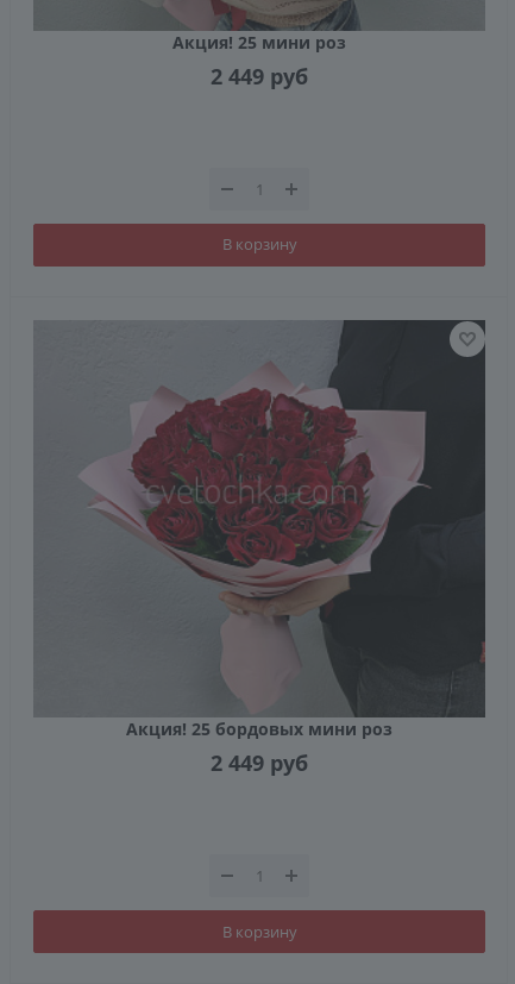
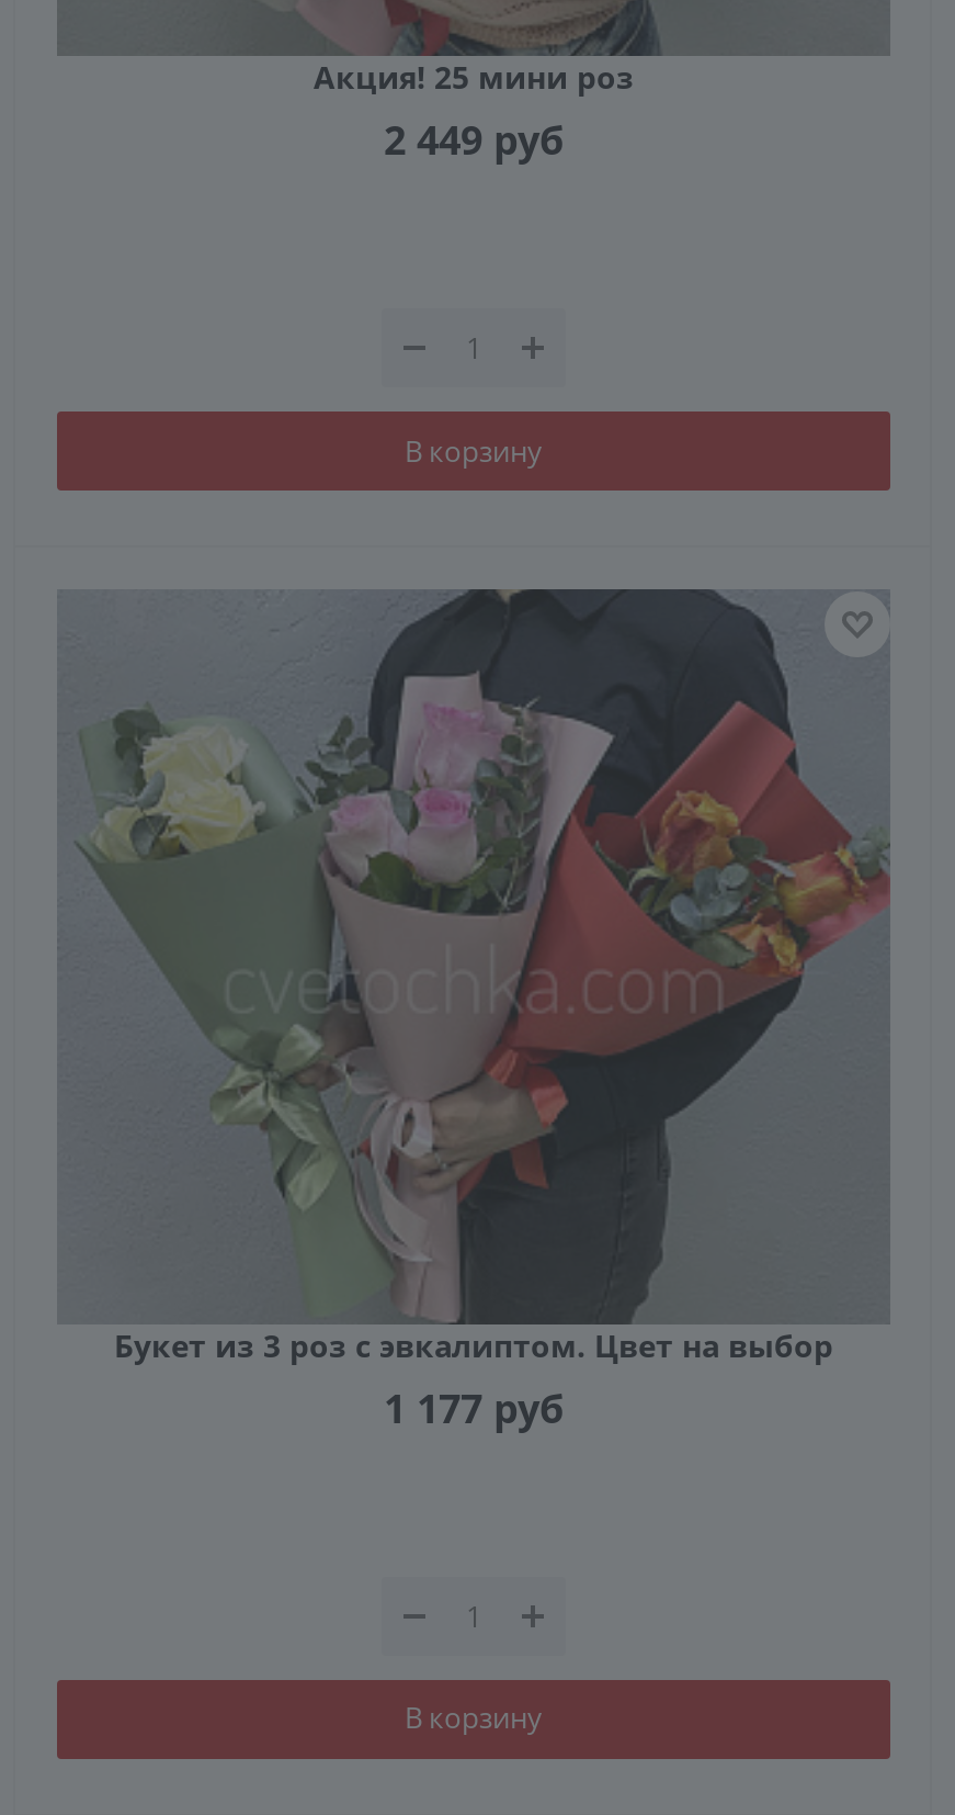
- [image]
- Акция! 25 бордовых мини роз
- 2 449 руб
+ [image]
+ Букет из 3 роз с эвкалиптом. Цвет на выбор
+ 1 177 руб
